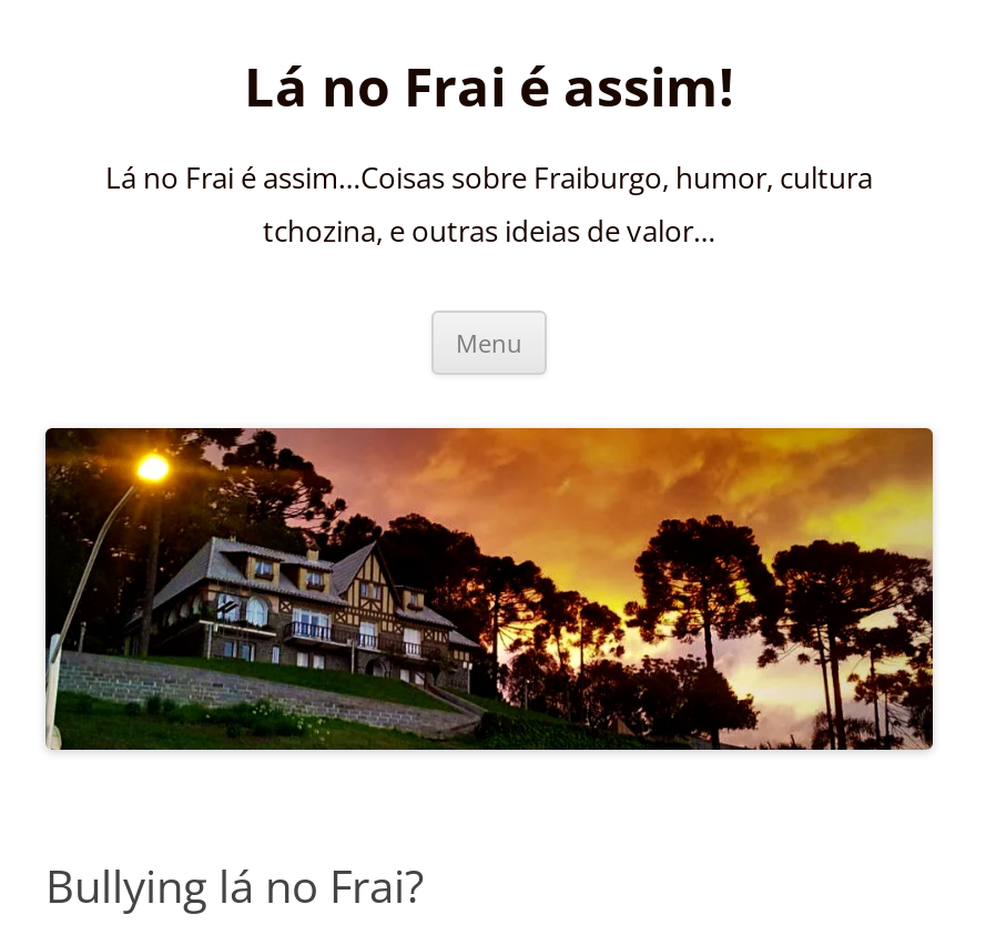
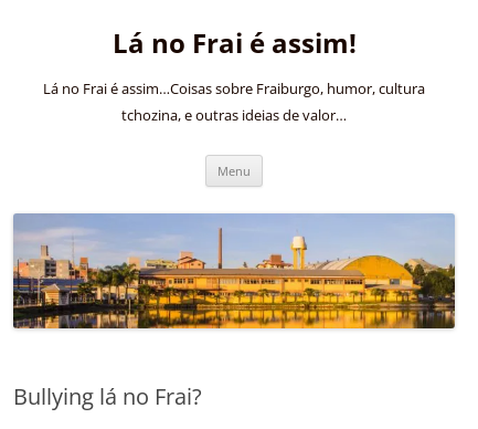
- [image]
+ [image]
